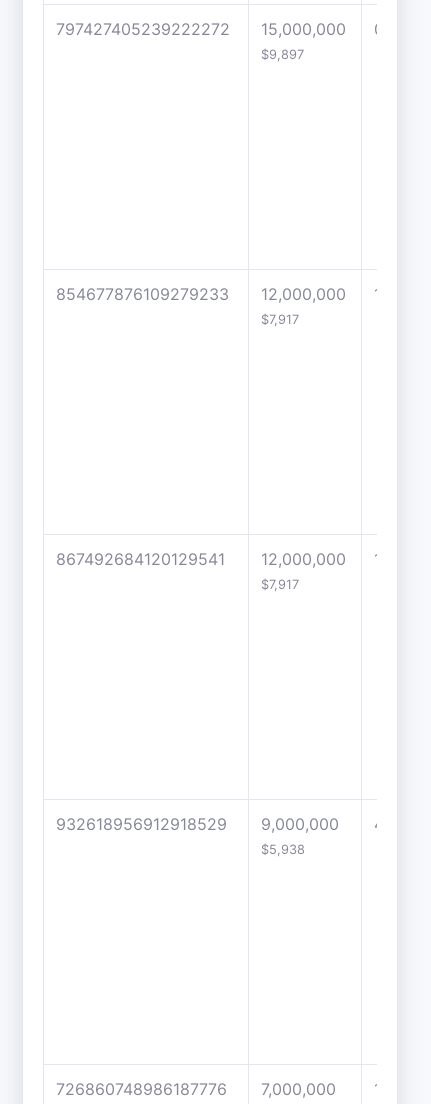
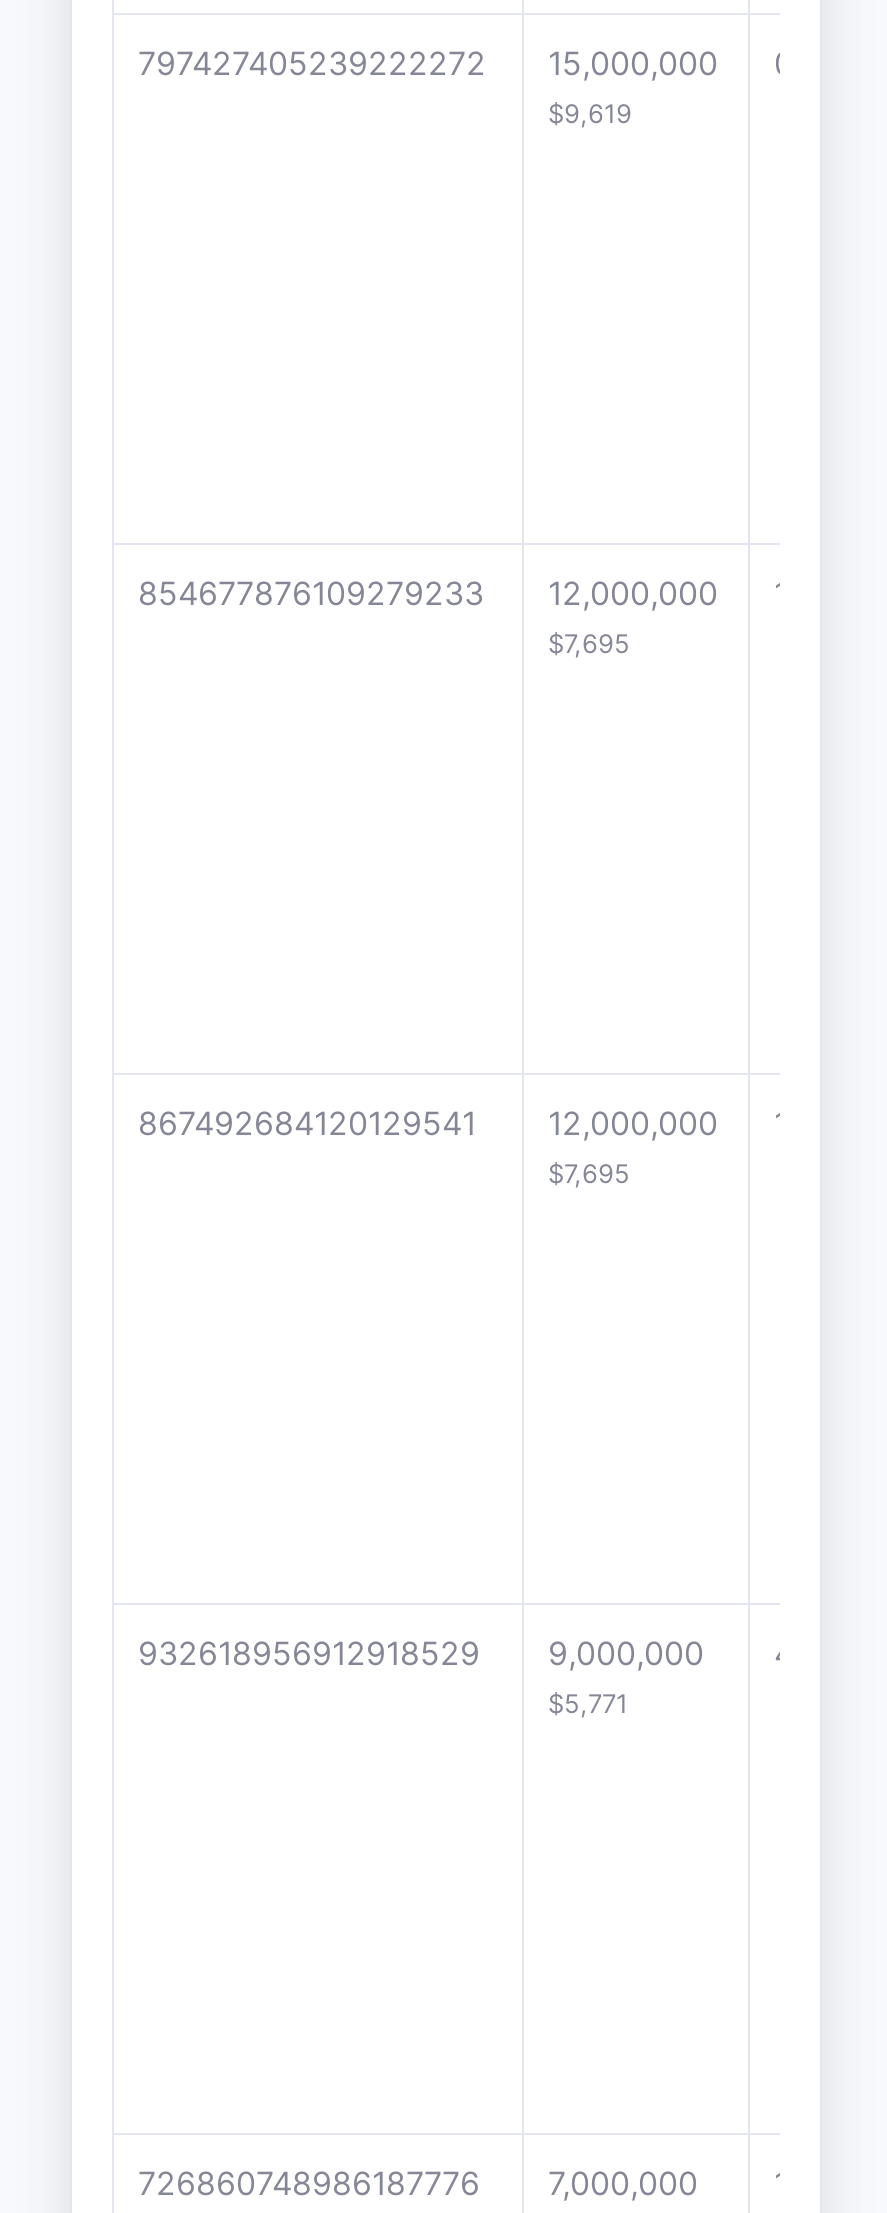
- $9,897
+ $9,619

- $7,917
+ $7,695

- $7,917
+ $7,695

- $5,938
+ $5,771
